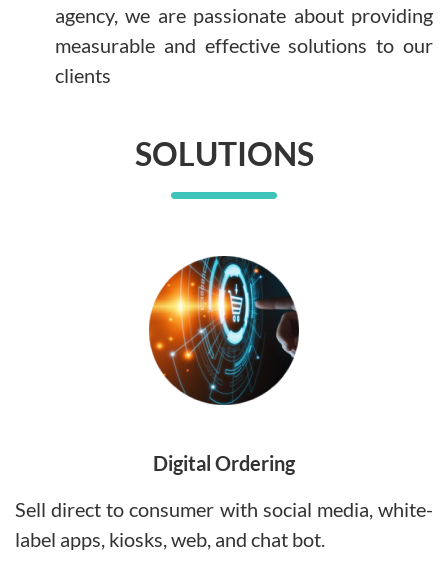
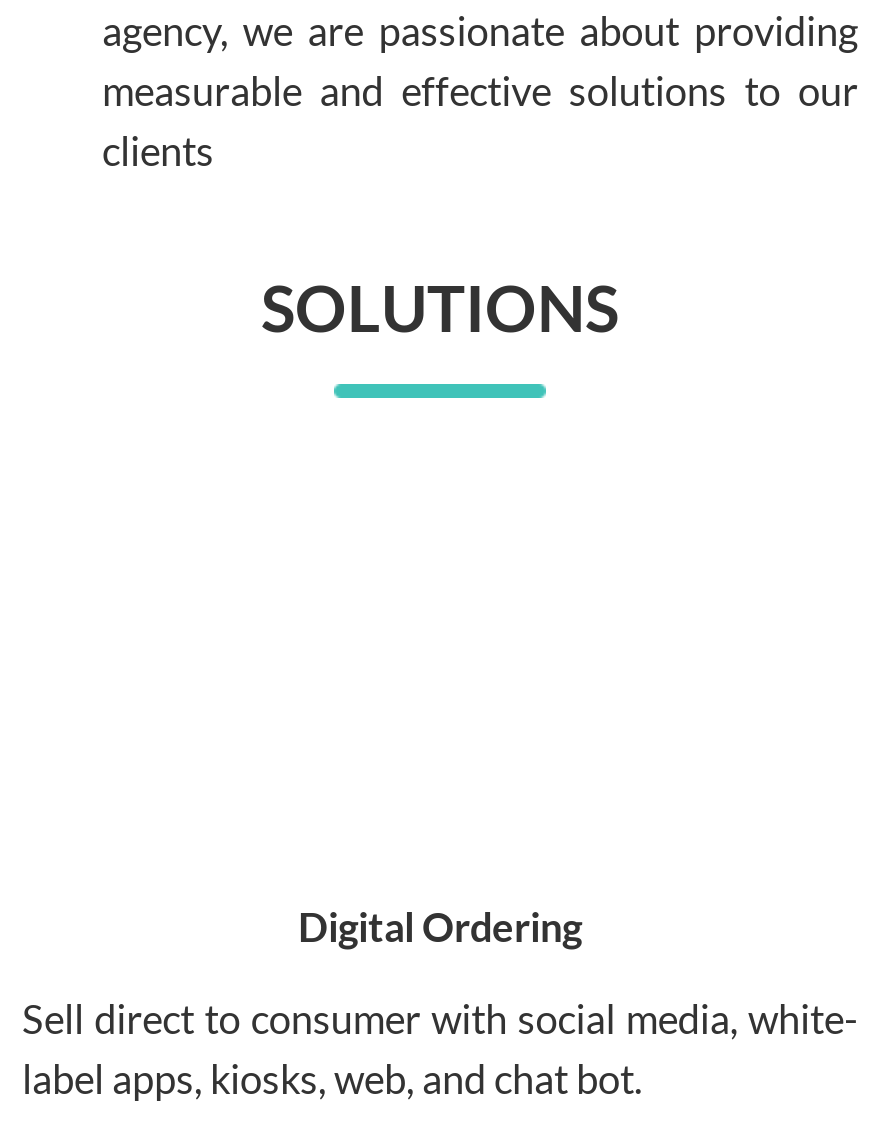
- [image]
